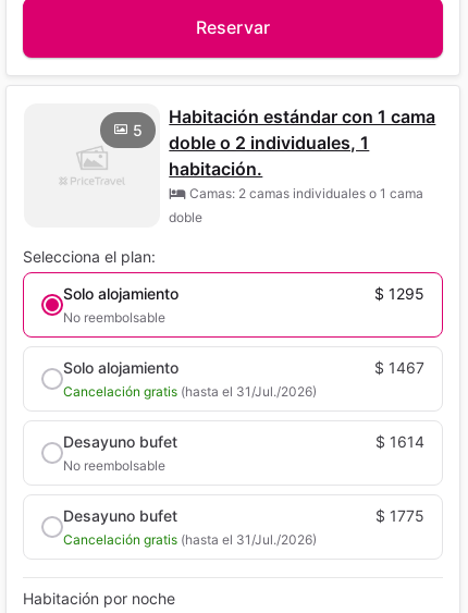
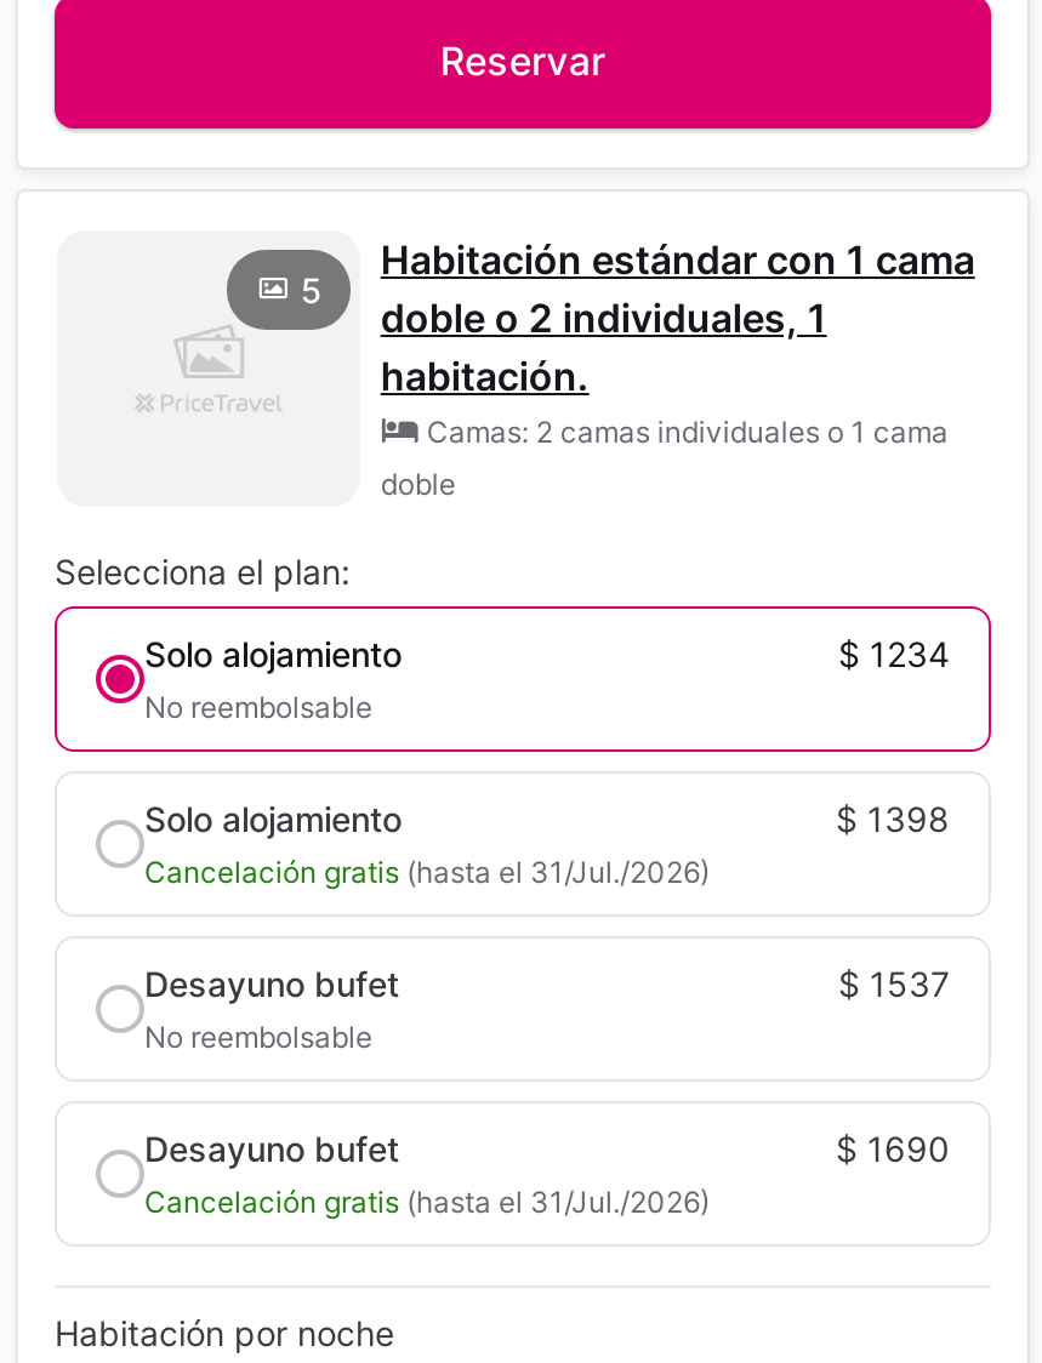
- $ 1295
+ $ 1234

- $ 1467
+ $ 1398

- $ 1614
+ $ 1537

- $ 1775
+ $ 1690
